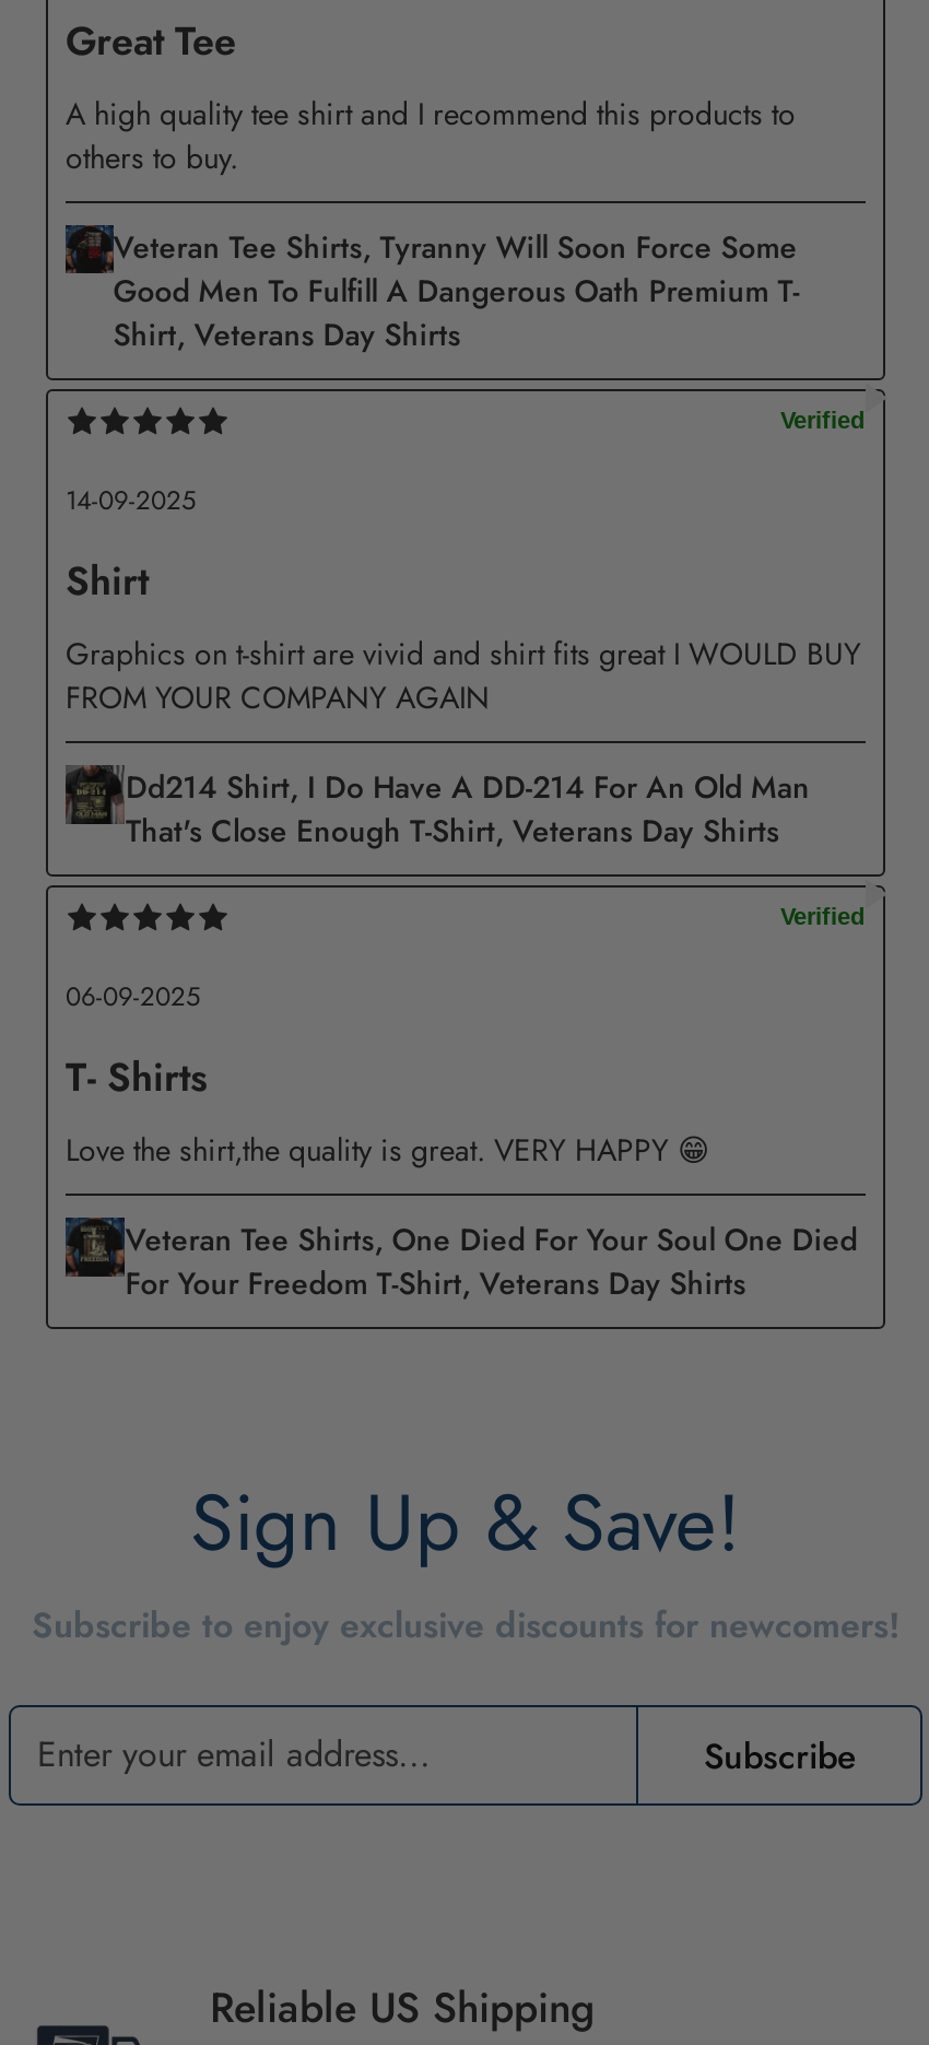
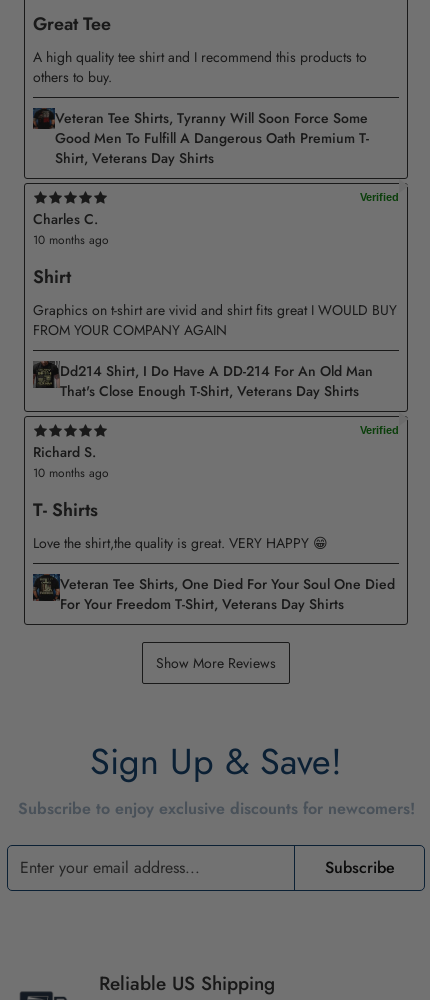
- 14-09-2025
+ Charles C.
+ 10 months ago

- 06-09-2025
+ Richard S.
+ 10 months ago

+ Show More Reviews
